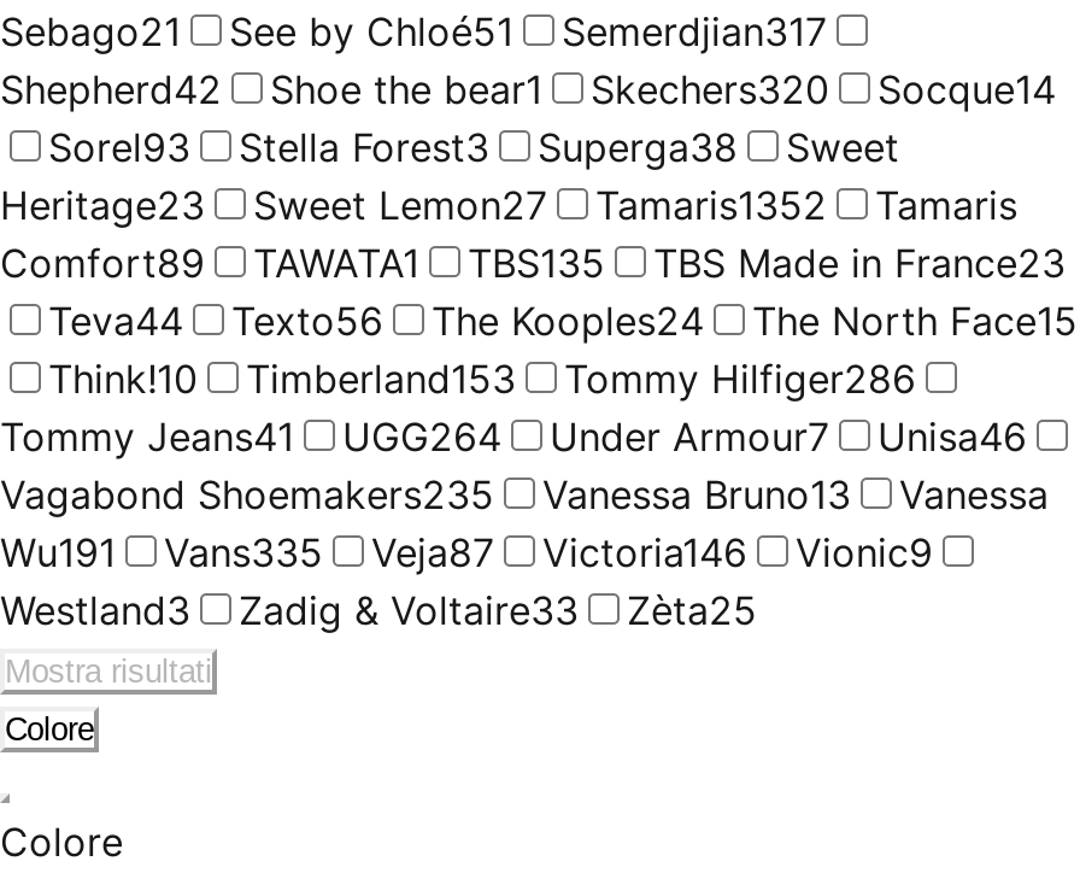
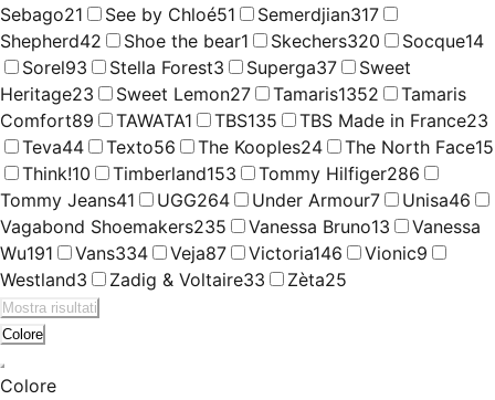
- Sorel93 Stella Forest3 Superga38 Sweet
+ Sorel93 Stella Forest3 Superga37 Sweet

- Wu191 Vans335 Veja87 Victoria146 Vionic9
+ Wu191 Vans334 Veja87 Victoria146 Vionic9
